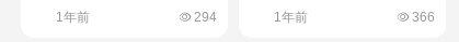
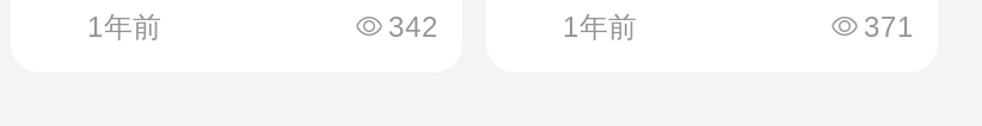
- 294
+ 342

- 366
+ 371
